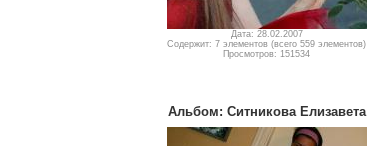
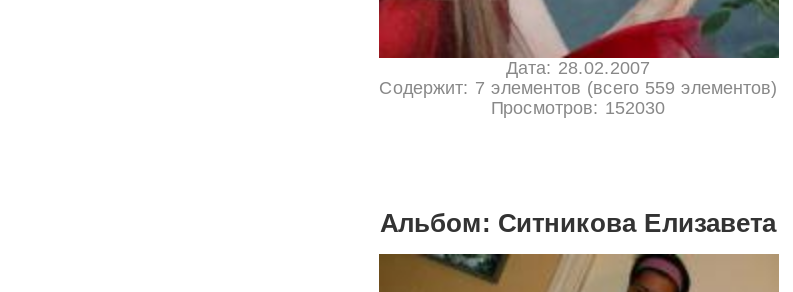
- Просмотров: 151534
+ Просмотров: 152030
